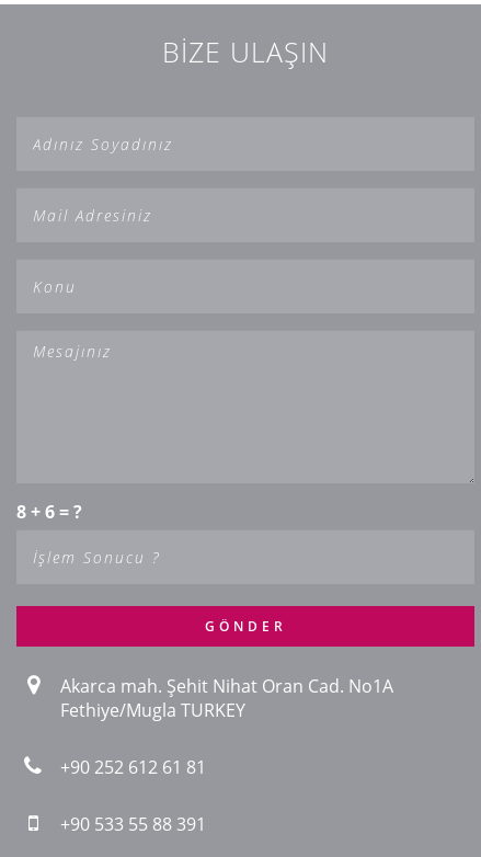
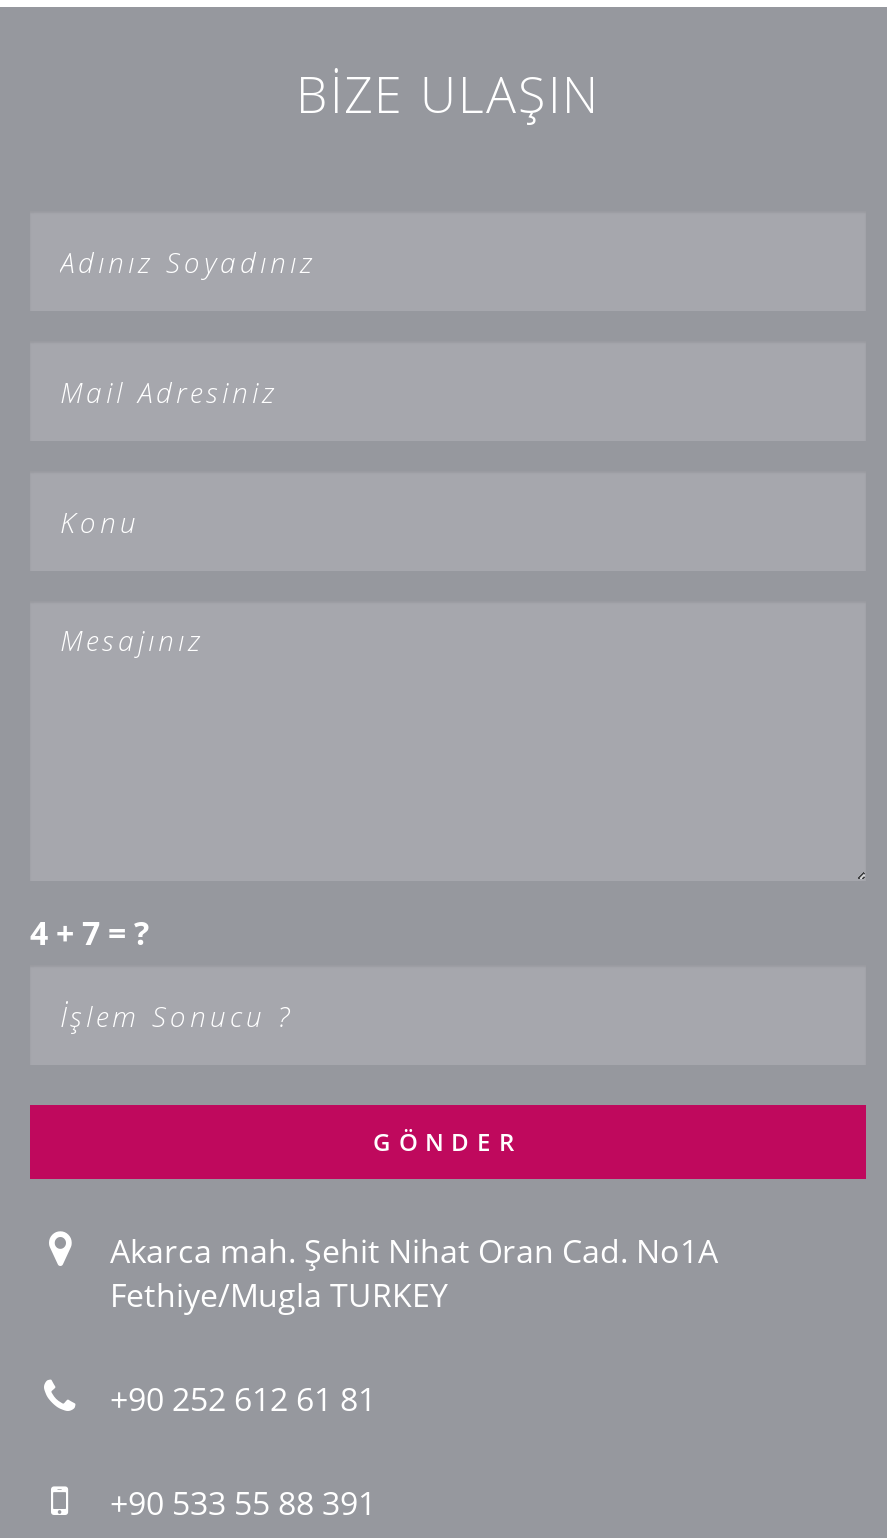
- 8 + 6 = ?
+ 4 + 7 = ?
